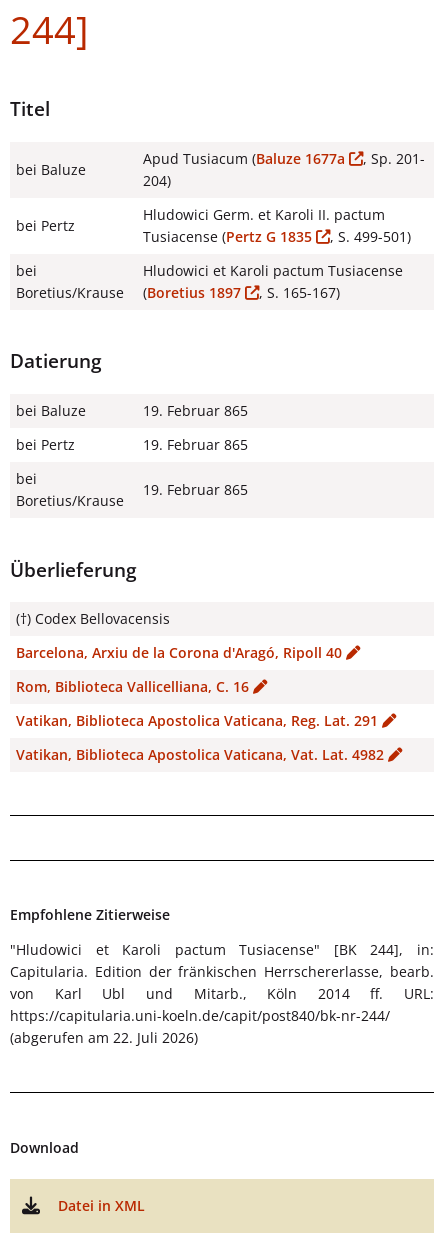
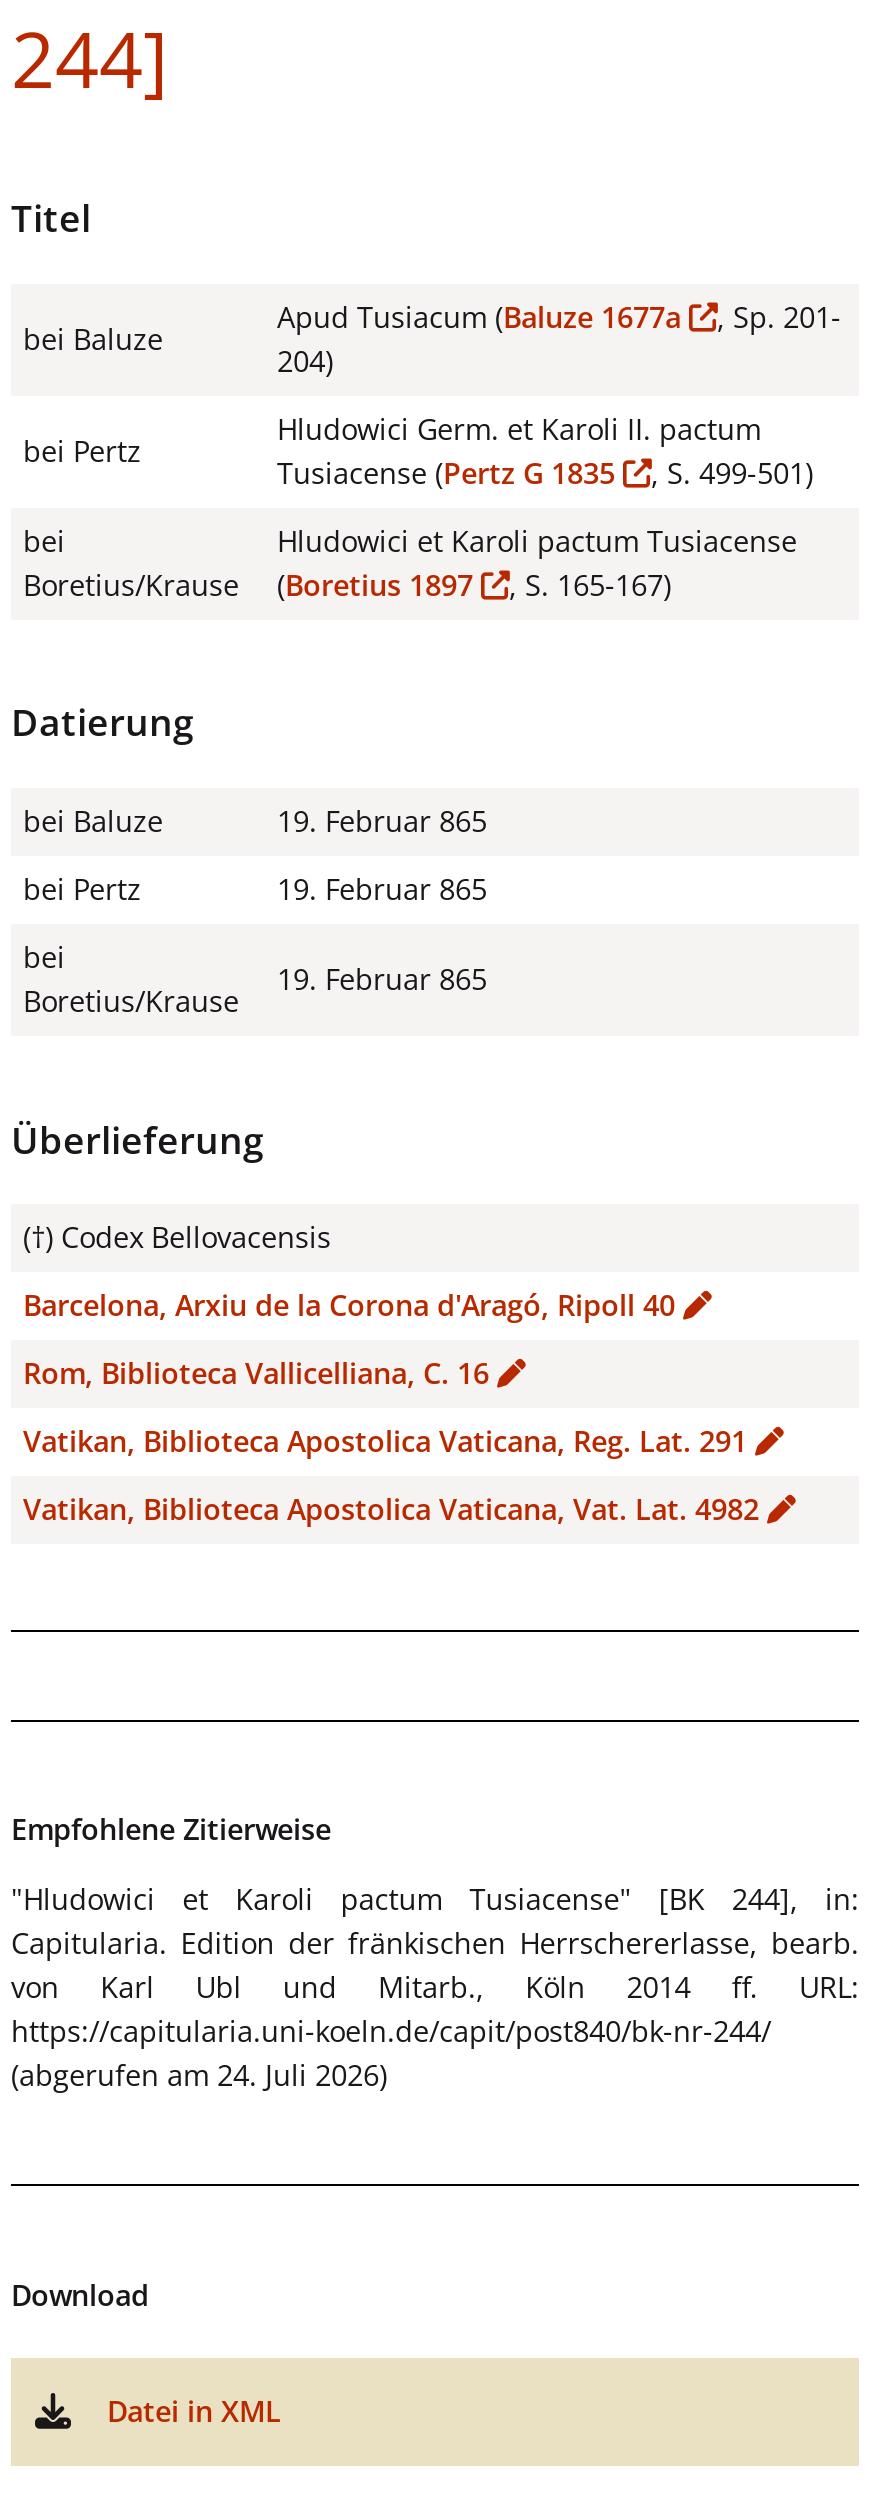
- (abgerufen am 22. Juli 2026)
+ (abgerufen am 24. Juli 2026)
